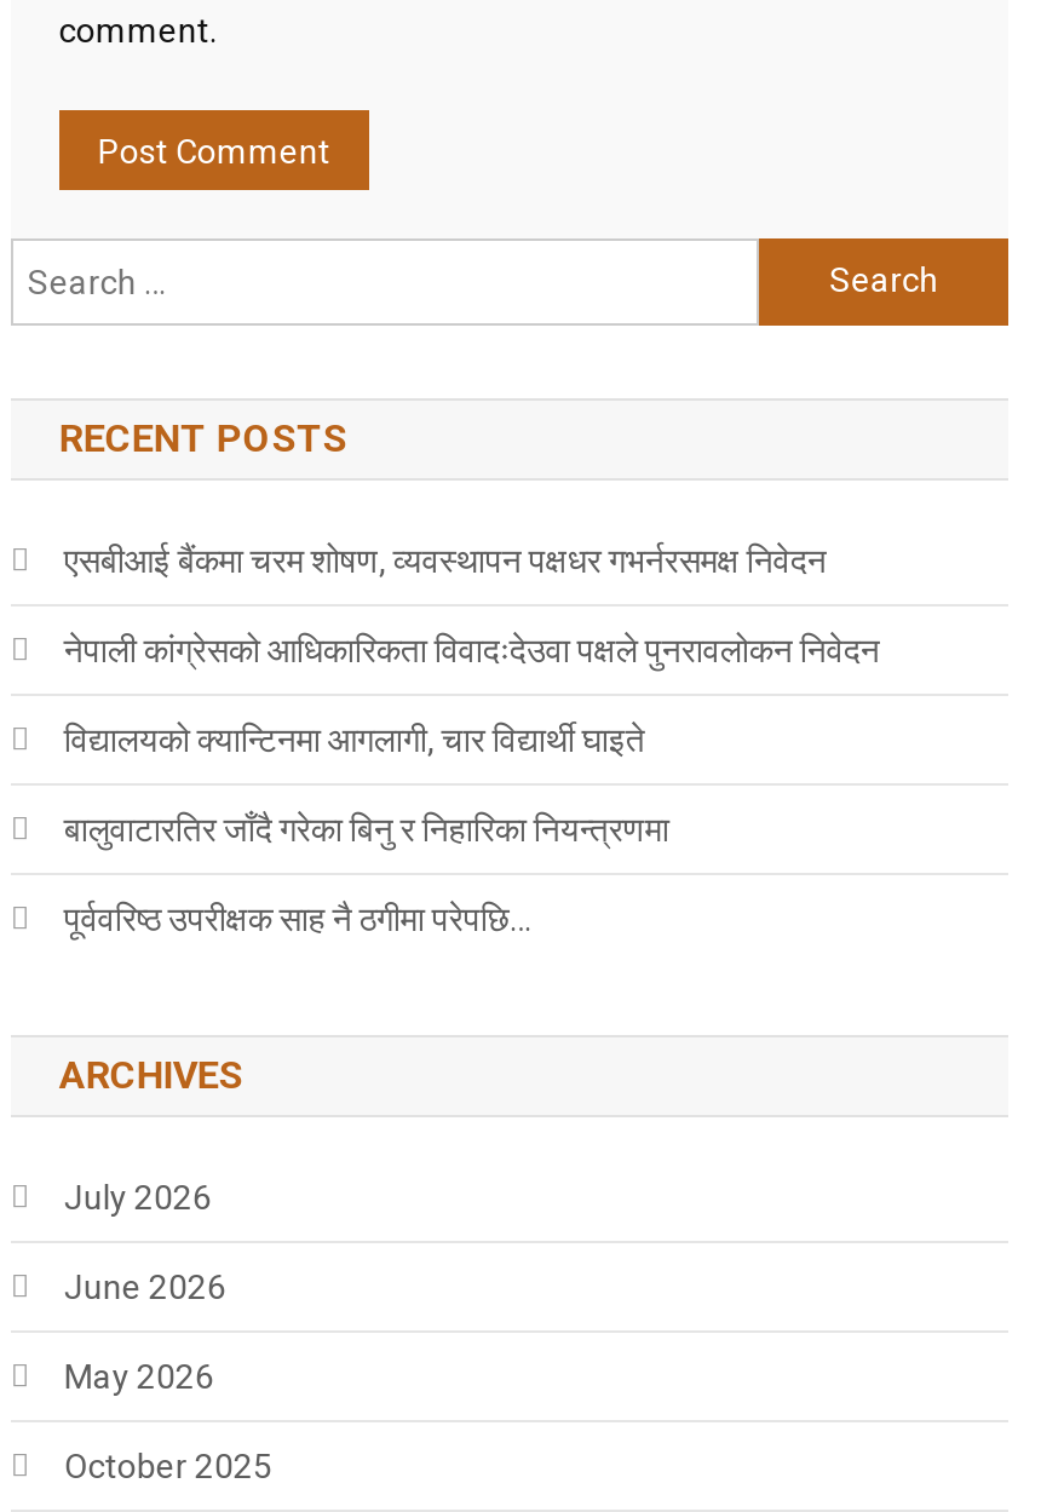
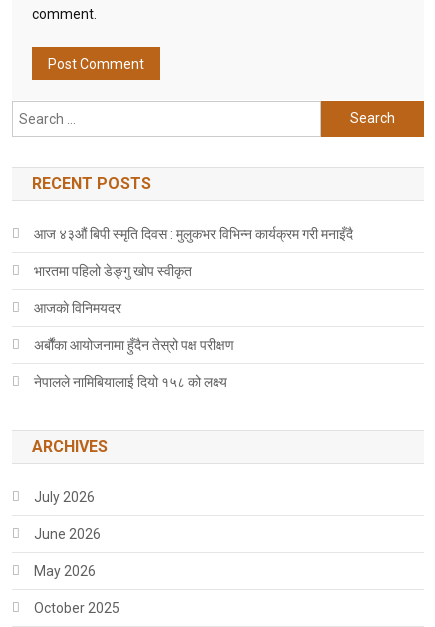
- एसबीआई बैंकमा चरम शोषण, व्यवस्थापन पक्षधर गभर्नरसमक्ष निवेदन
+ आज ४३औं बिपी स्मृति दिवस : मुलुकभर विभिन्न कार्यक्रम गरी मनाइँदै

- नेपाली कांग्रेसको आधिकारिकता विवादःदेउवा पक्षले पुनरावलोकन निवेदन
+ भारतमा पहिलो डेङ्गु खोप स्वीकृत

- विद्यालयको क्यान्टिनमा आगलागी, चार विद्यार्थी घाइते
+ आजकाे विनिमयदर

- बालुवाटारतिर जाँदै गरेका बिनु र निहारिका नियन्त्रणमा
+ अर्बौंका आयोजनामा हुँदैन तेस्रो पक्ष परीक्षण

- पूर्ववरिष्ठ उपरीक्षक साह नै ठगीमा परेपछि…
+ नेपालले नामिबियालाई दियो १५८ को लक्ष्य
